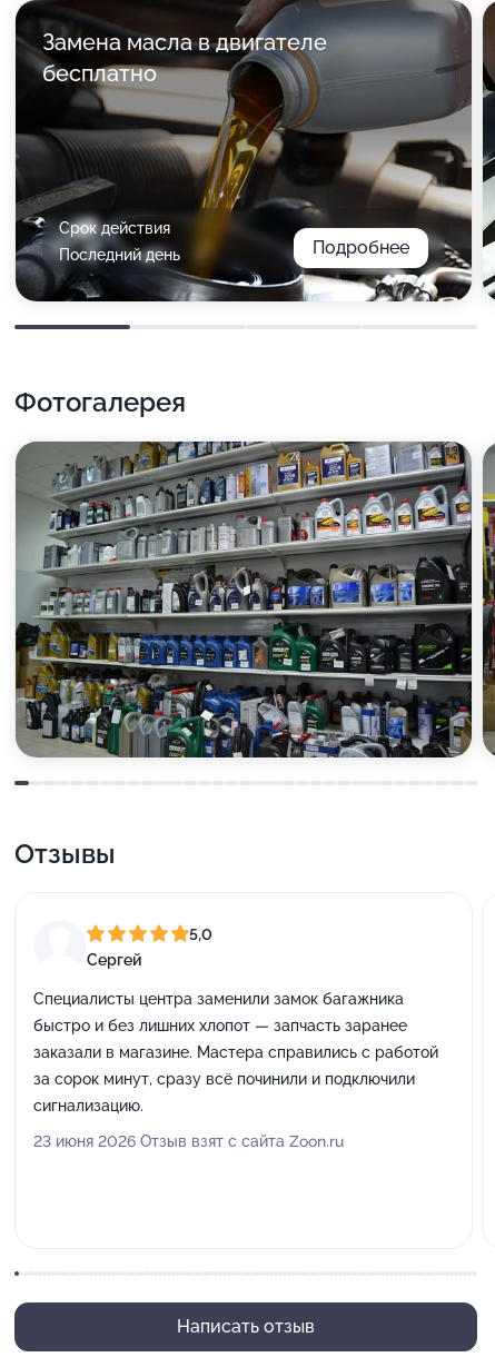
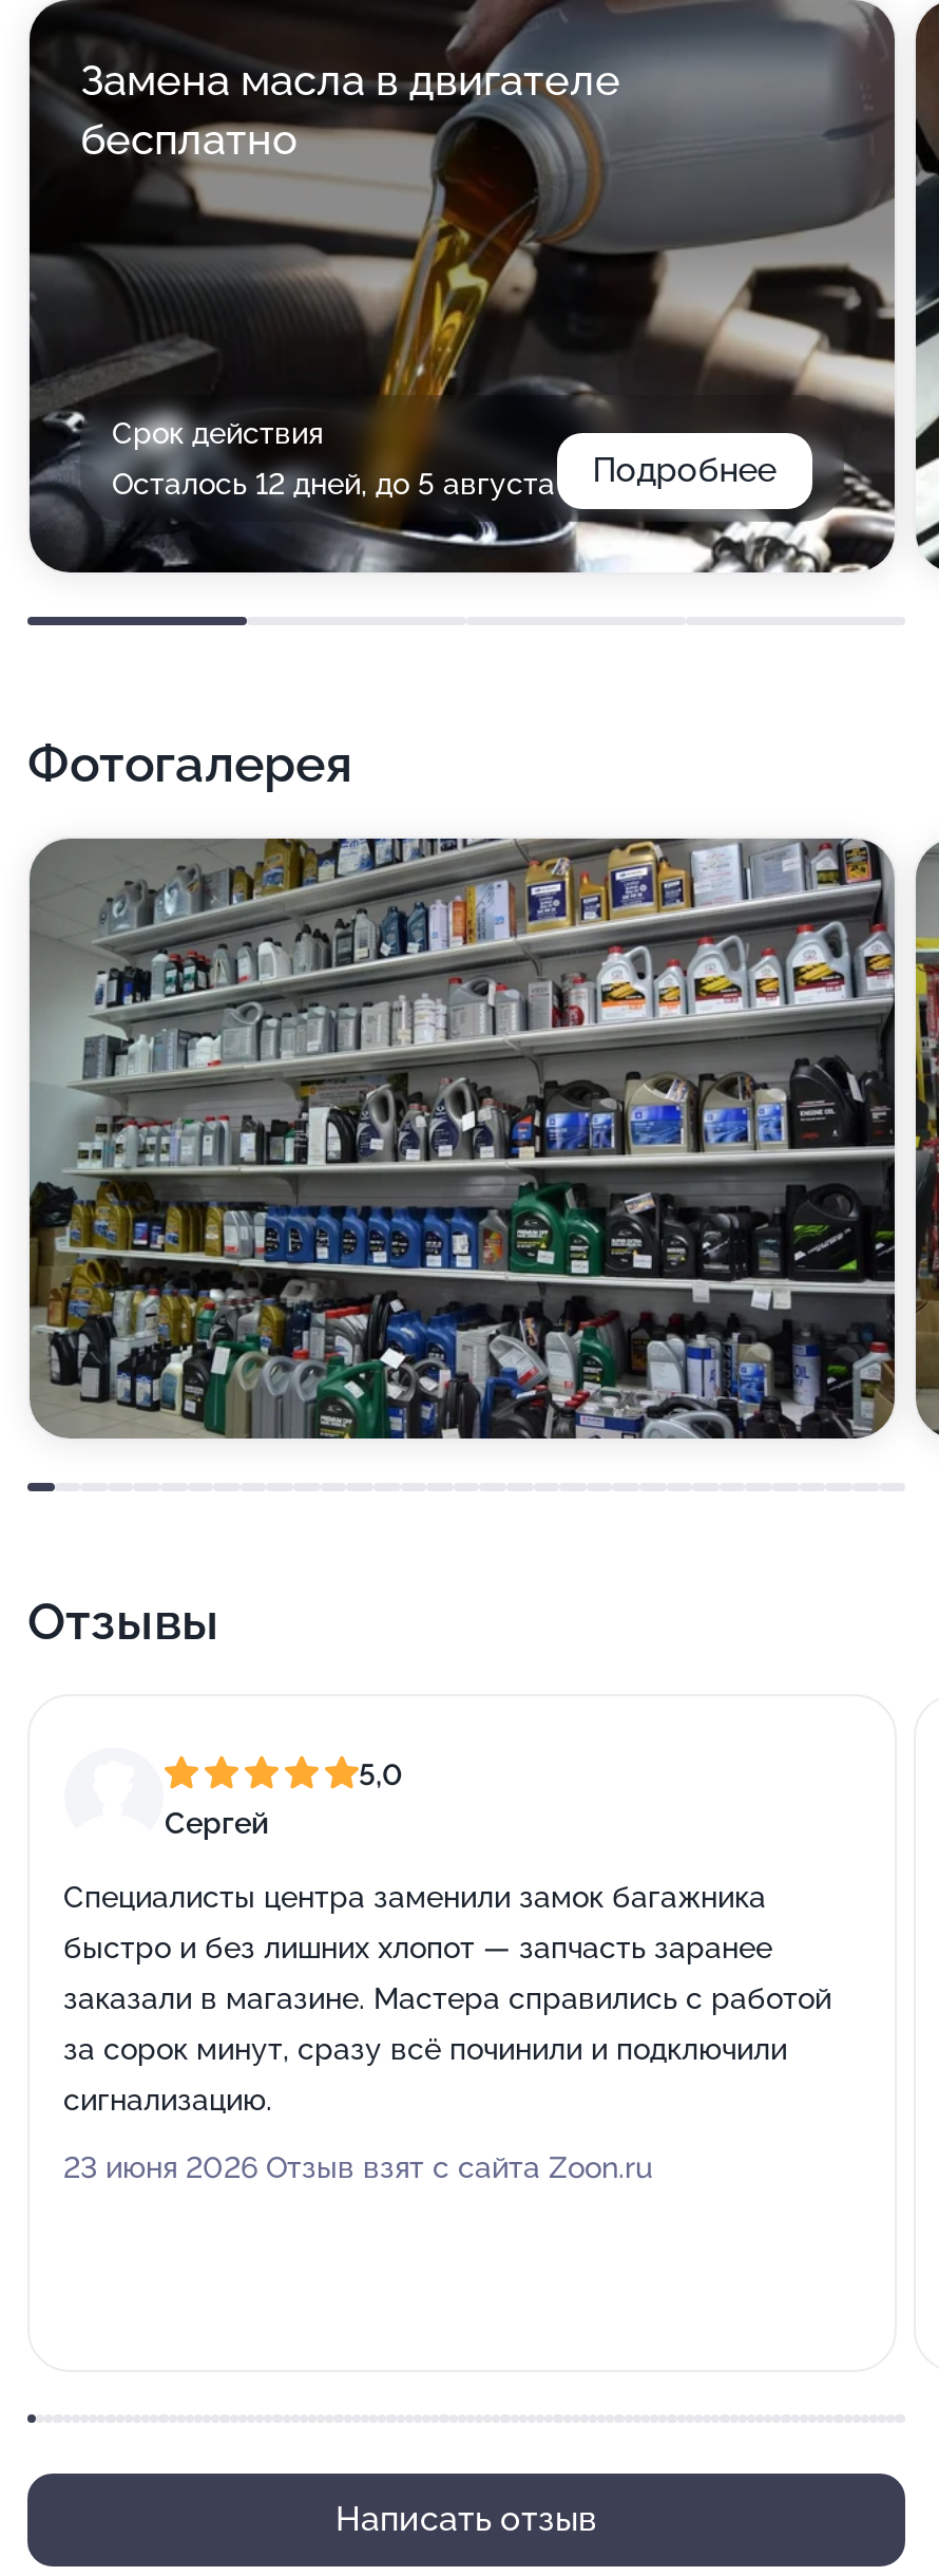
- Последний день
+ Осталось 12 дней, до 5 августа
